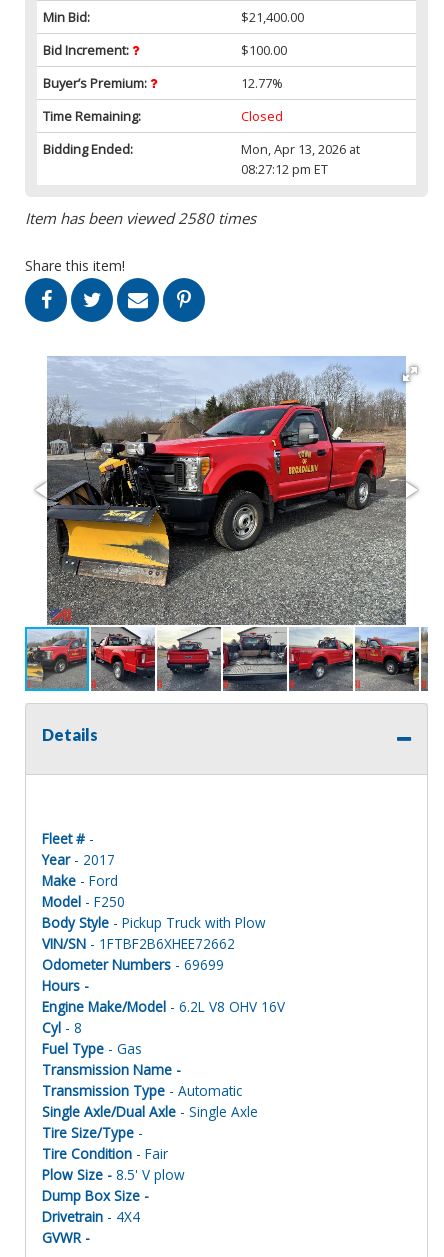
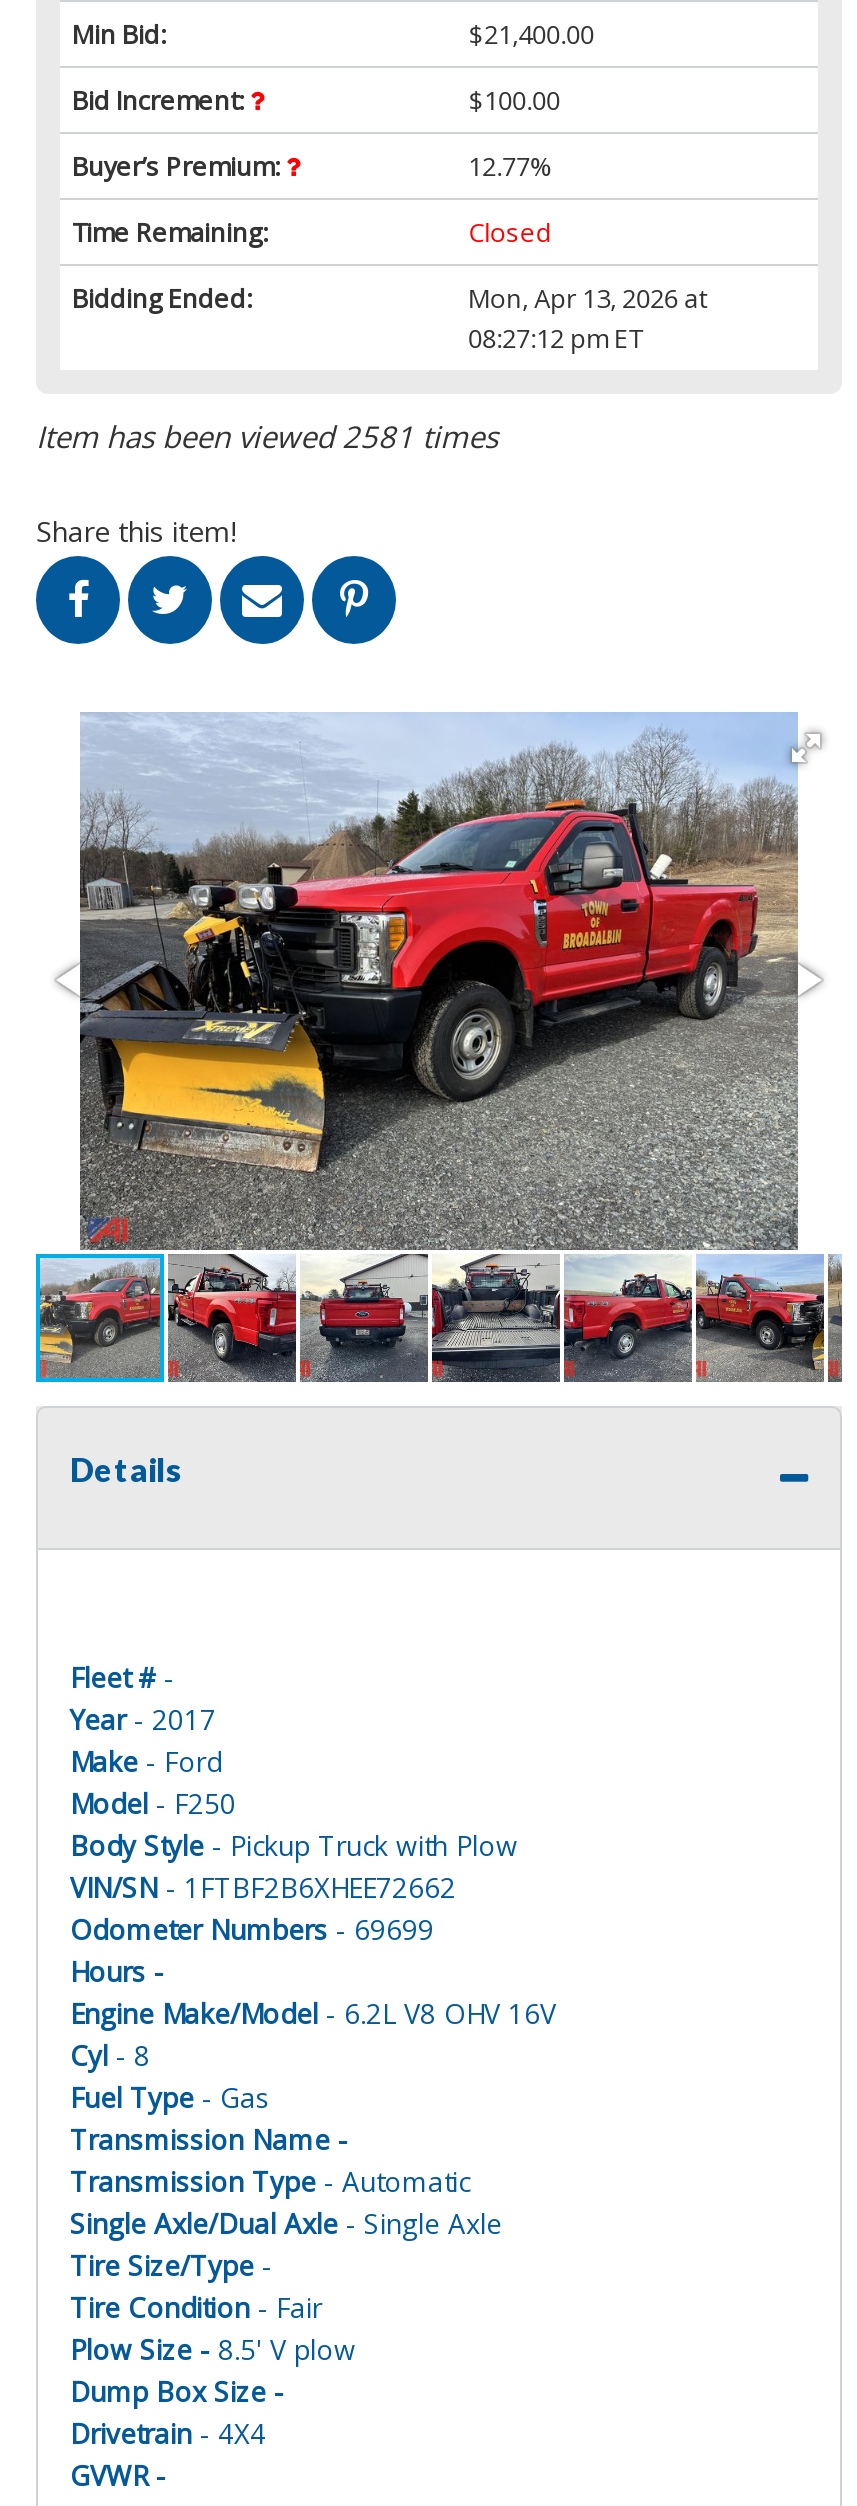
- Item has been viewed 2580 times
+ Item has been viewed 2581 times
